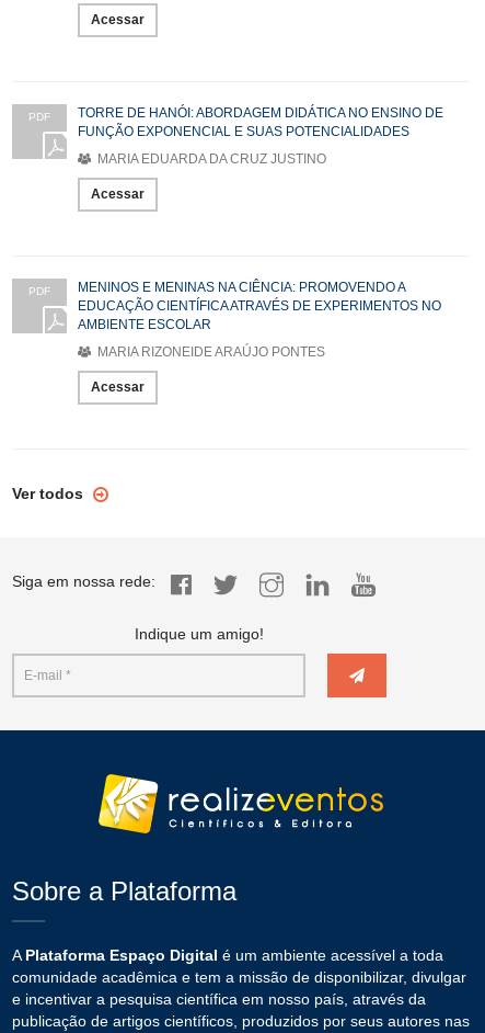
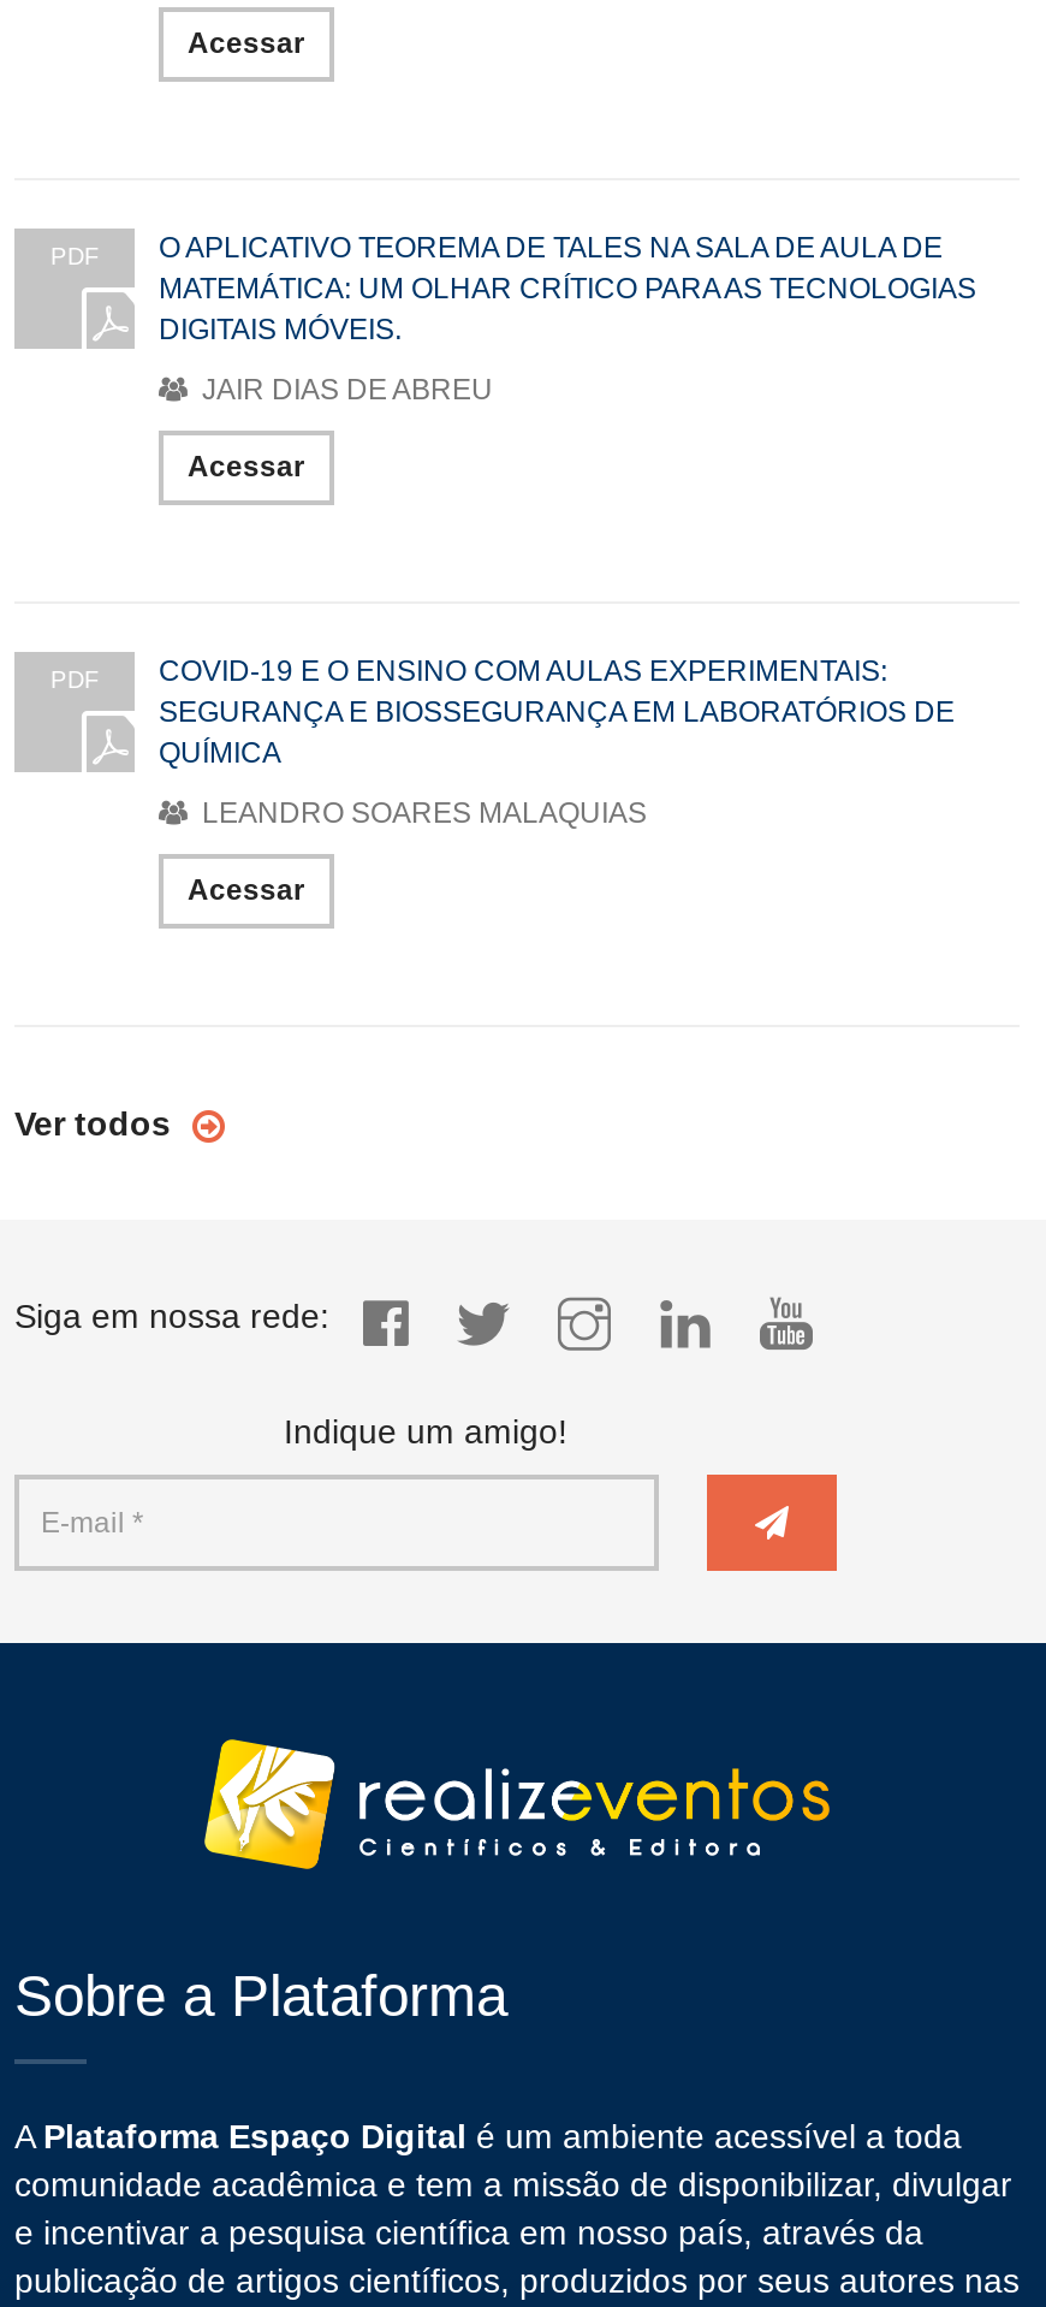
- TORRE DE HANÓI: ABORDAGEM DIDÁTICA NO ENSINO DE
- FUNÇÃO EXPONENCIAL E SUAS POTENCIALIDADES
+ O APLICATIVO TEOREMA DE TALES NA SALA DE AULA DE
+ MATEMÁTICA: UM OLHAR CRÍTICO PARA AS TECNOLOGIAS
+ DIGITAIS MÓVEIS.

- MARIA EDUARDA DA CRUZ JUSTINO
+ JAIR DIAS DE ABREU

- MENINOS E MENINAS NA CIÊNCIA: PROMOVENDO A
- EDUCAÇÃO CIENTÍFICA ATRAVÉS DE EXPERIMENTOS NO
- AMBIENTE ESCOLAR
+ COVID-19 E O ENSINO COM AULAS EXPERIMENTAIS:
+ SEGURANÇA E BIOSSEGURANÇA EM LABORATÓRIOS DE
+ QUÍMICA

- MARIA RIZONEIDE ARAÚJO PONTES
+ LEANDRO SOARES MALAQUIAS
